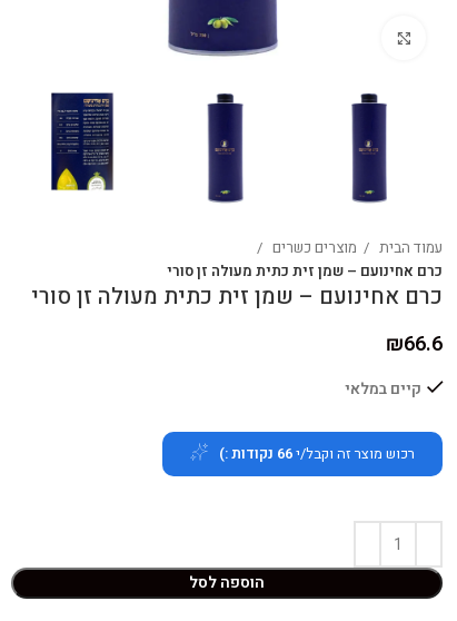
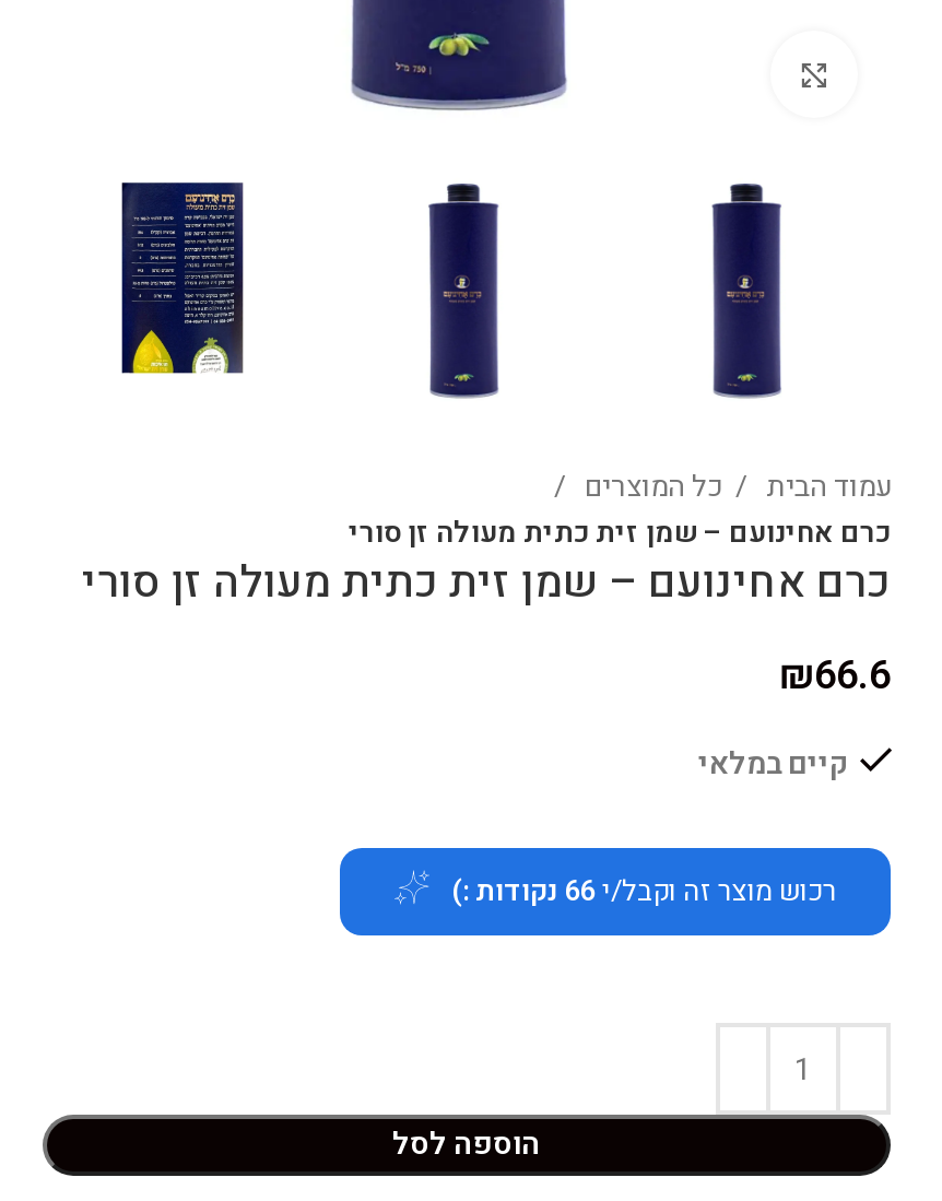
- מוצרים כשרים
+ כל המוצרים
